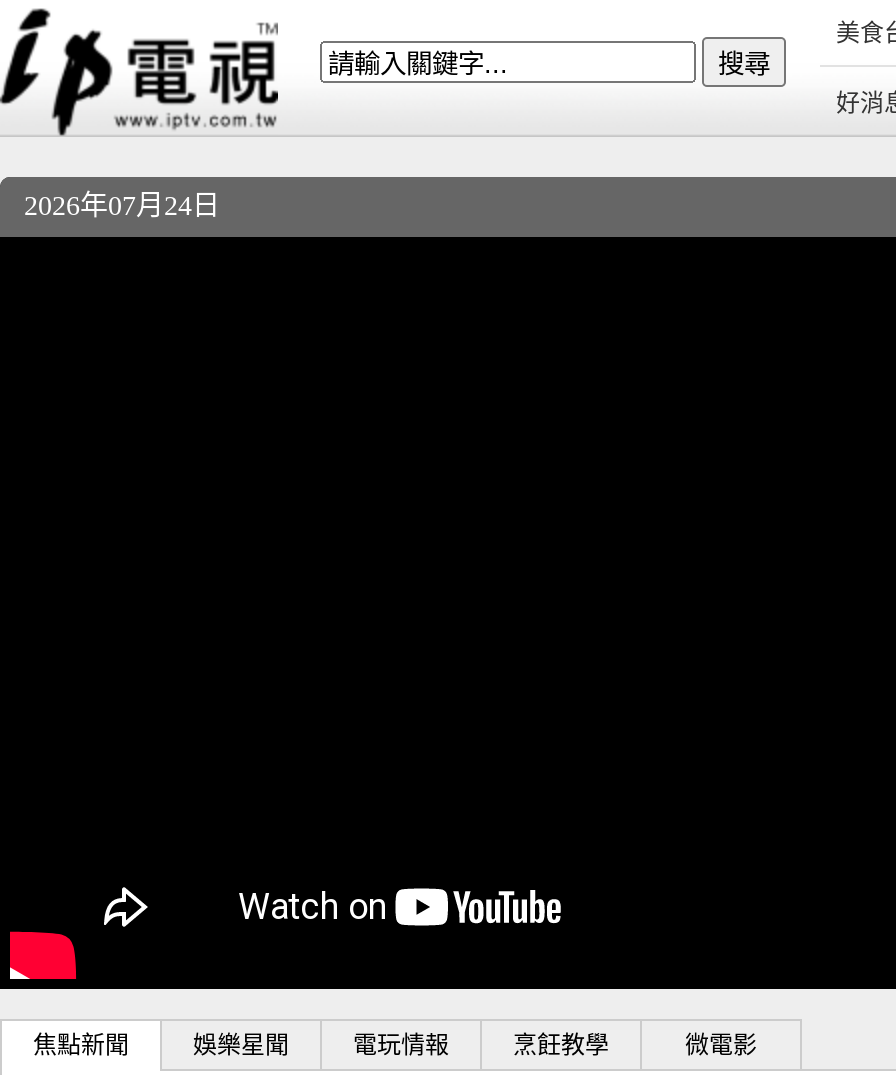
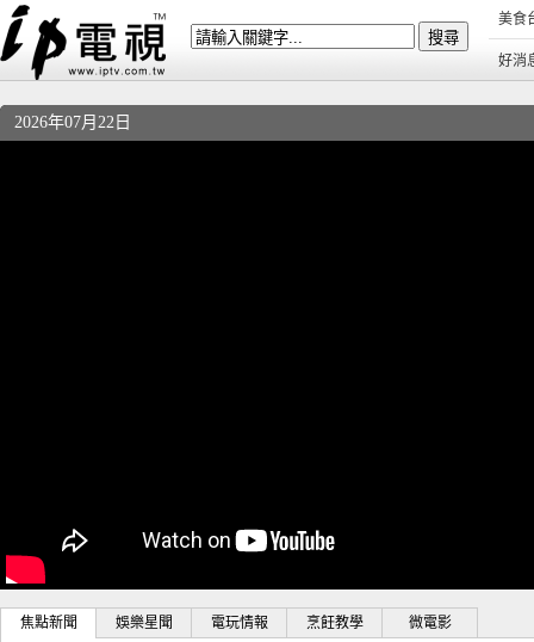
- 2026年07月24日
+ 2026年07月22日
